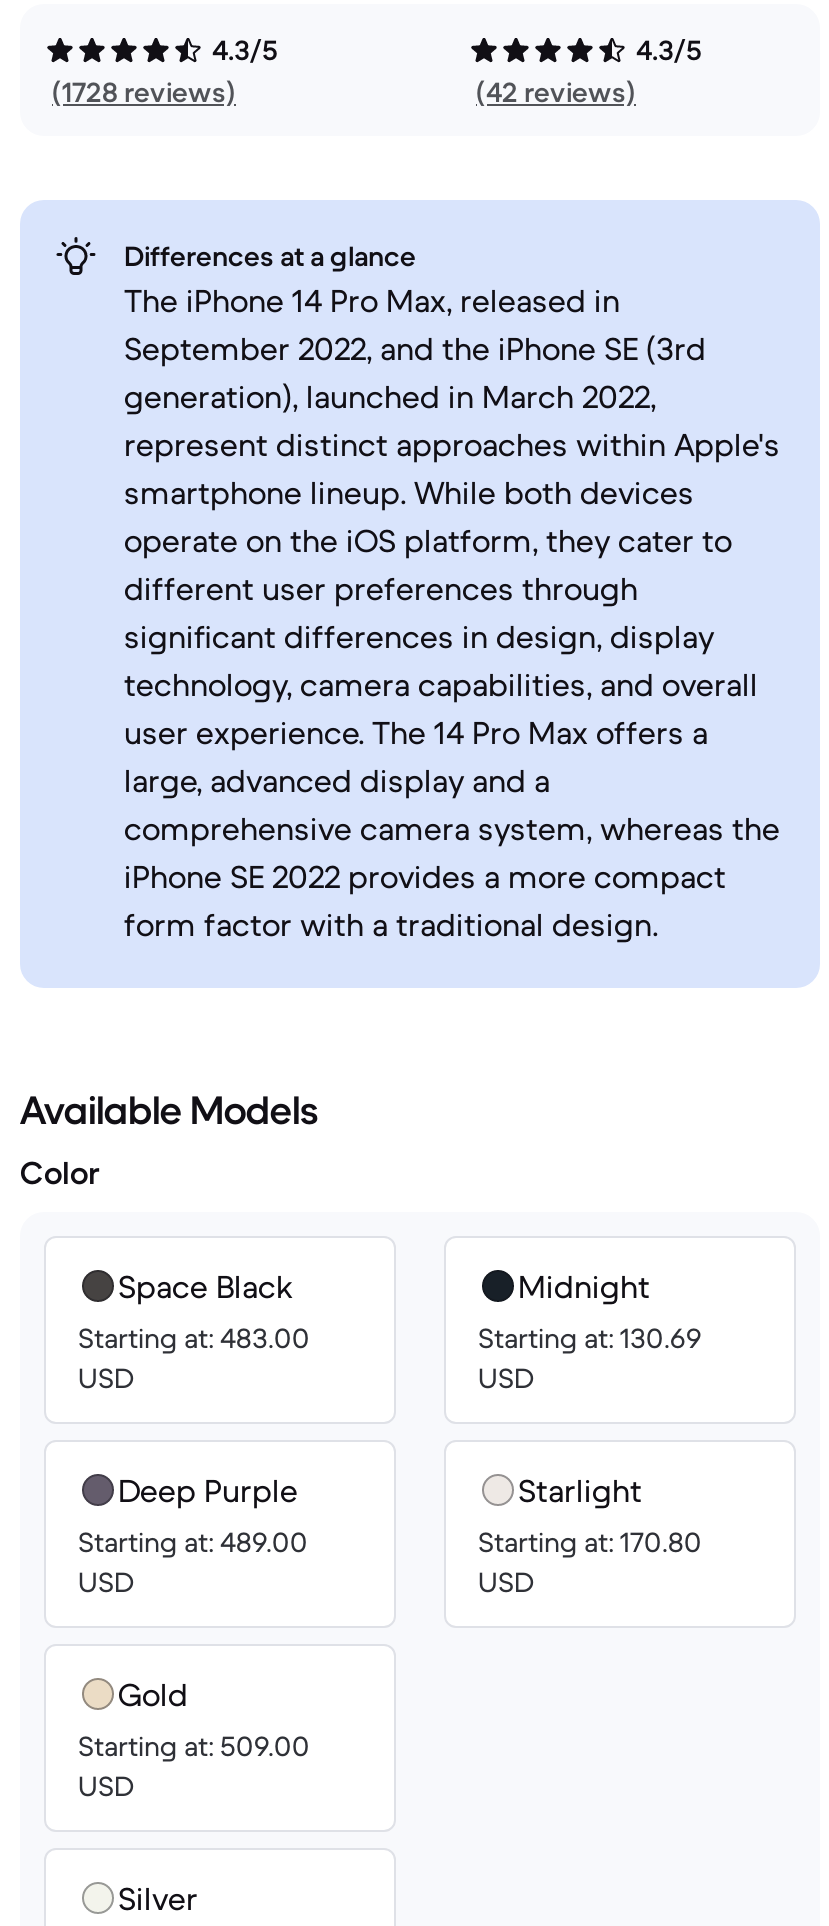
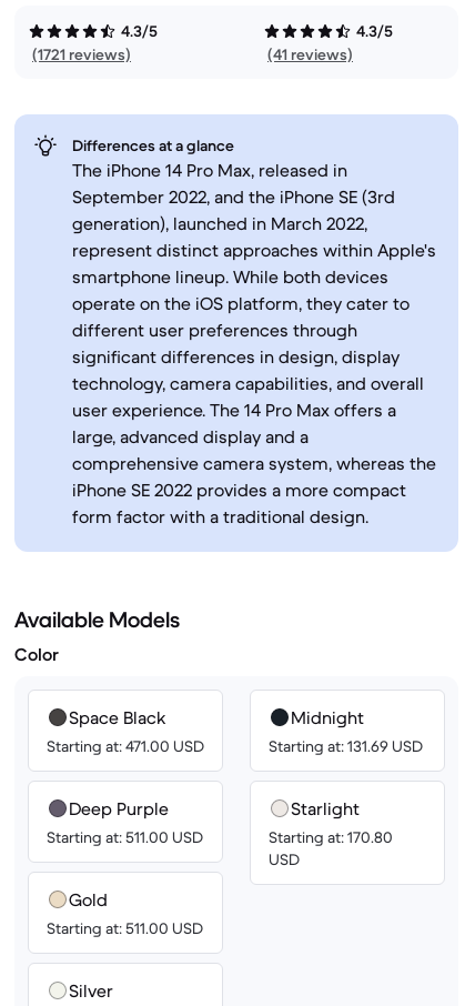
- (1728 reviews)
+ (1721 reviews)

- (42 reviews)
+ (41 reviews)

- Starting at: 483.00
- USD
+ Starting at: 471.00 USD

- Starting at: 130.69
- USD
+ Starting at: 131.69 USD

- Starting at: 489.00
- USD
+ Starting at: 511.00 USD

- Starting at: 509.00
- USD
+ Starting at: 511.00 USD
